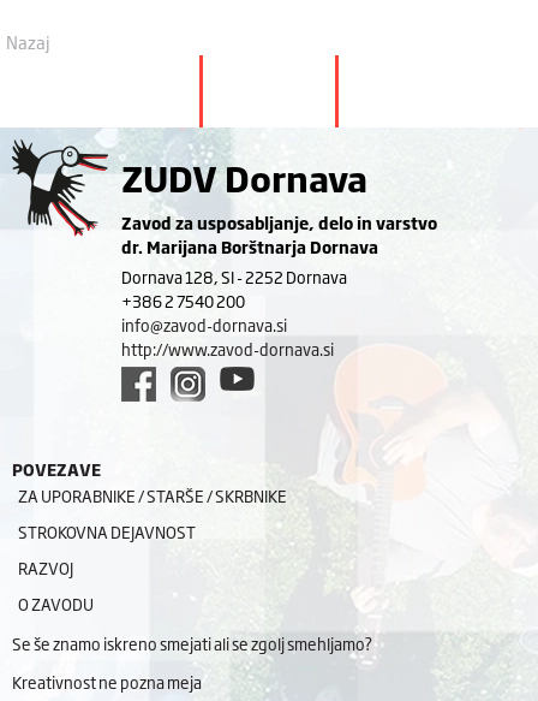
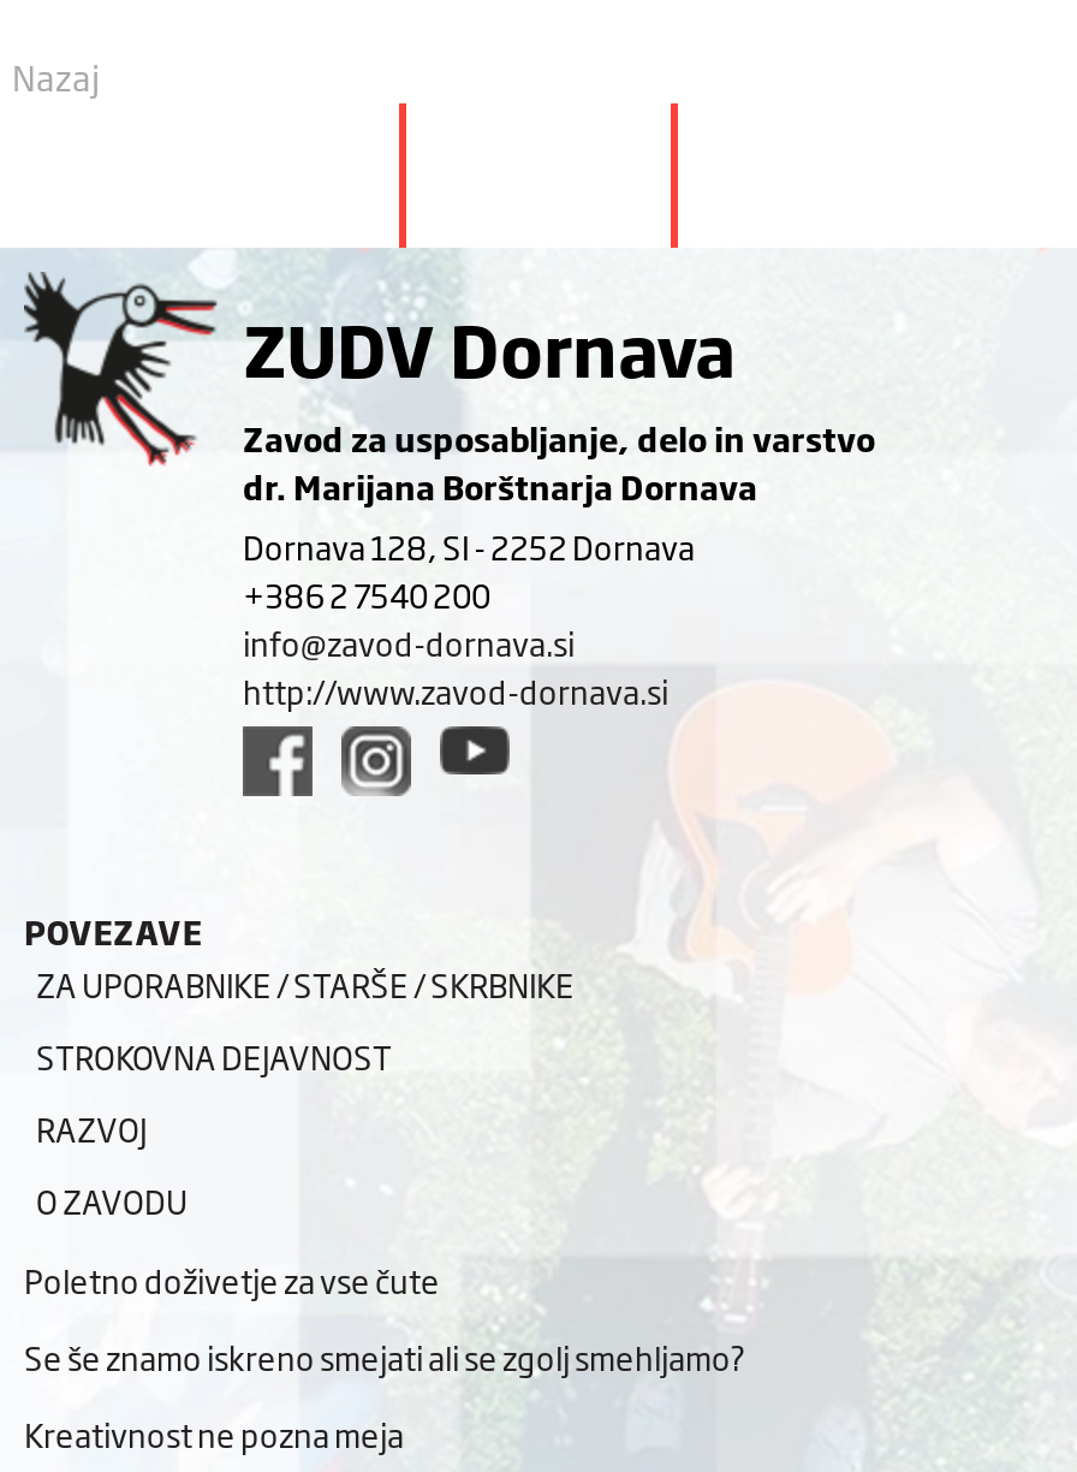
+ Poletno doživetje za vse čute
